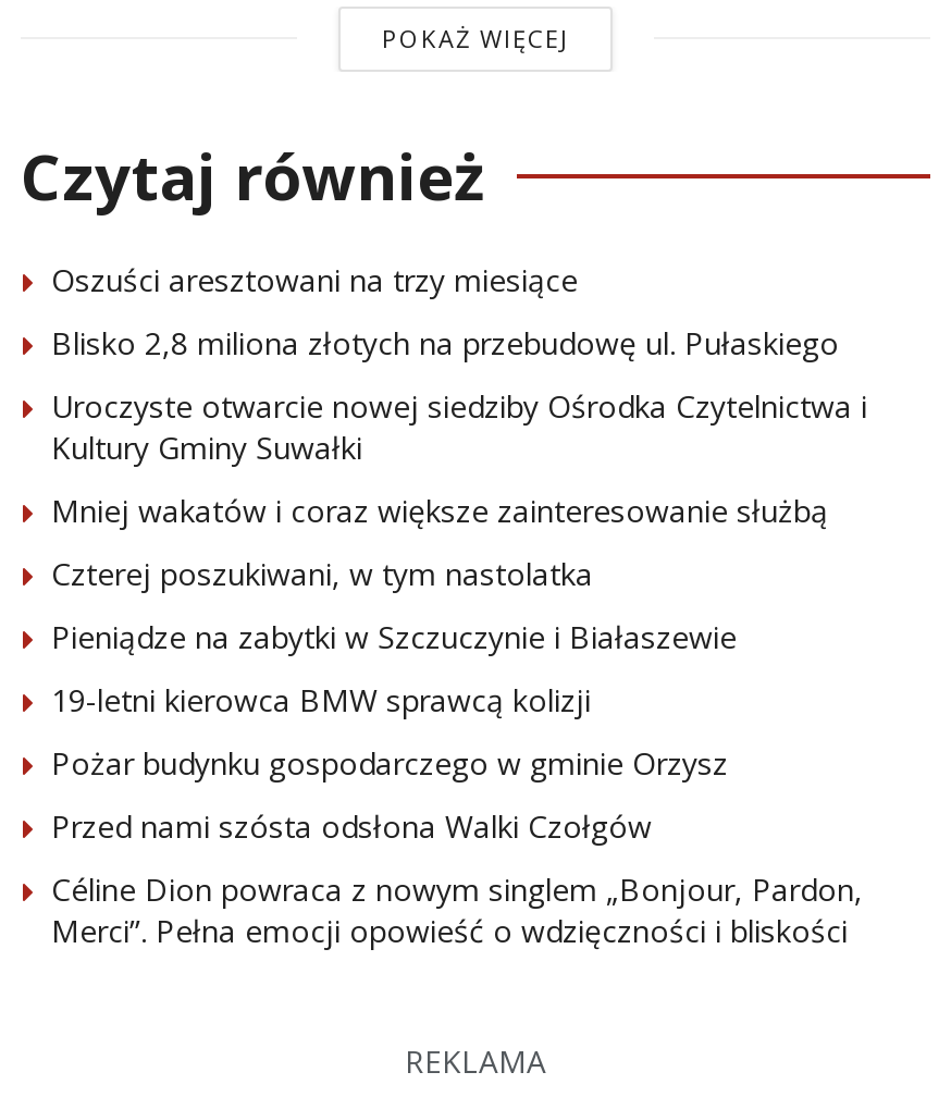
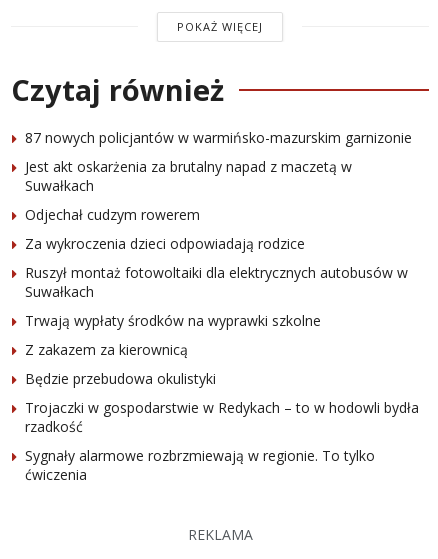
- Oszuści aresztowani na trzy miesiące
+ 87 nowych policjantów w warmińsko-mazurskim garnizonie

- Blisko 2,8 miliona złotych na przebudowę ul. Pułaskiego
+ Jest akt oskarżenia za brutalny napad z maczetą w
+ Suwałkach

- Uroczyste otwarcie nowej siedziby Ośrodka Czytelnictwa i
- Kultury Gminy Suwałki
+ Odjechał cudzym rowerem

- Mniej wakatów i coraz większe zainteresowanie służbą
+ Za wykroczenia dzieci odpowiadają rodzice

- Czterej poszukiwani, w tym nastolatka
+ Ruszył montaż fotowoltaiki dla elektrycznych autobusów w
+ Suwałkach

- Pieniądze na zabytki w Szczuczynie i Białaszewie
+ Trwają wypłaty środków na wyprawki szkolne

- 19-letni kierowca BMW sprawcą kolizji
+ Z zakazem za kierownicą

- Pożar budynku gospodarczego w gminie Orzysz
+ Będzie przebudowa okulistyki

- Przed nami szósta odsłona Walki Czołgów
+ Trojaczki w gospodarstwie w Redykach – to w hodowli bydła
+ rzadkość

- Céline Dion powraca z nowym singlem „Bonjour, Pardon,
- Merci”. Pełna emocji opowieść o wdzięczności i bliskości
+ Sygnały alarmowe rozbrzmiewają w regionie. To tylko
+ ćwiczenia
